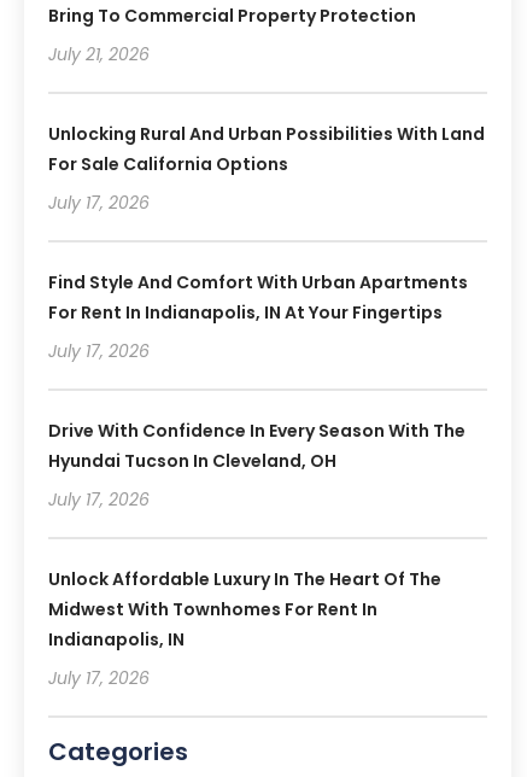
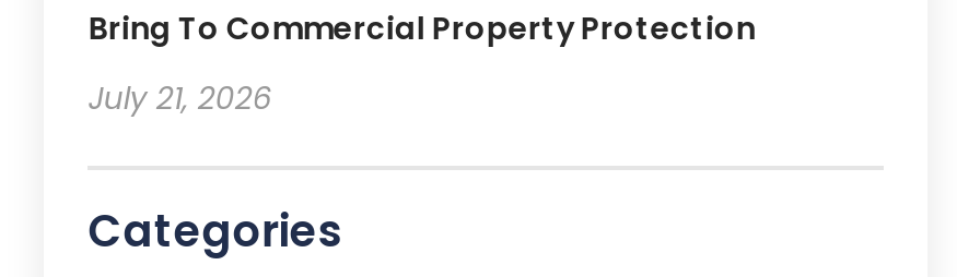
- Unlocking Rural And Urban Possibilities With Land
- For Sale California Options
- July 17, 2026
- Find Style And Comfort With Urban Apartments
- For Rent In Indianapolis, IN At Your Fingertips
- July 17, 2026
- Drive With Confidence In Every Season With The
- Hyundai Tucson In Cleveland, OH
- July 17, 2026
- Unlock Affordable Luxury In The Heart Of The
- Midwest With Townhomes For Rent In
- Indianapolis, IN
- July 17, 2026
